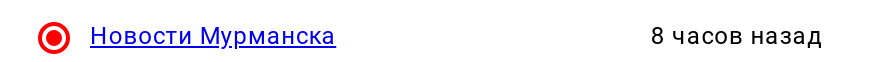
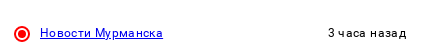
- 8 часов назад
+ 3 часа назад
